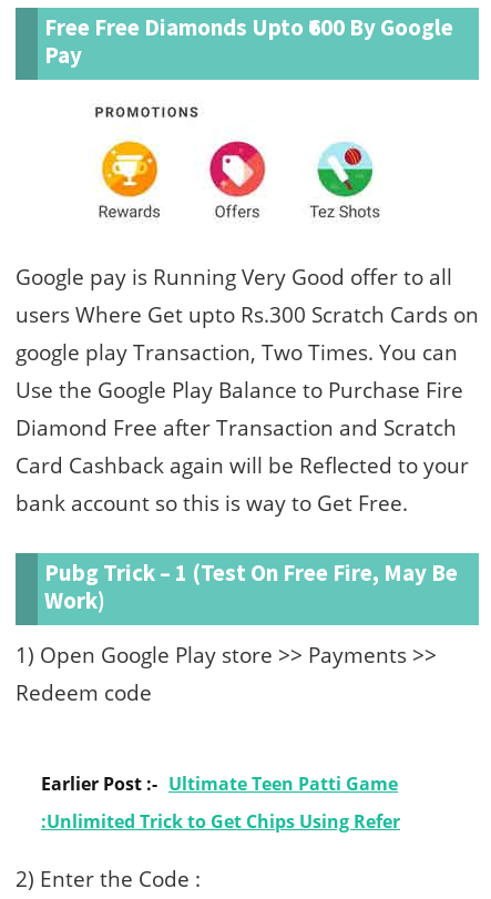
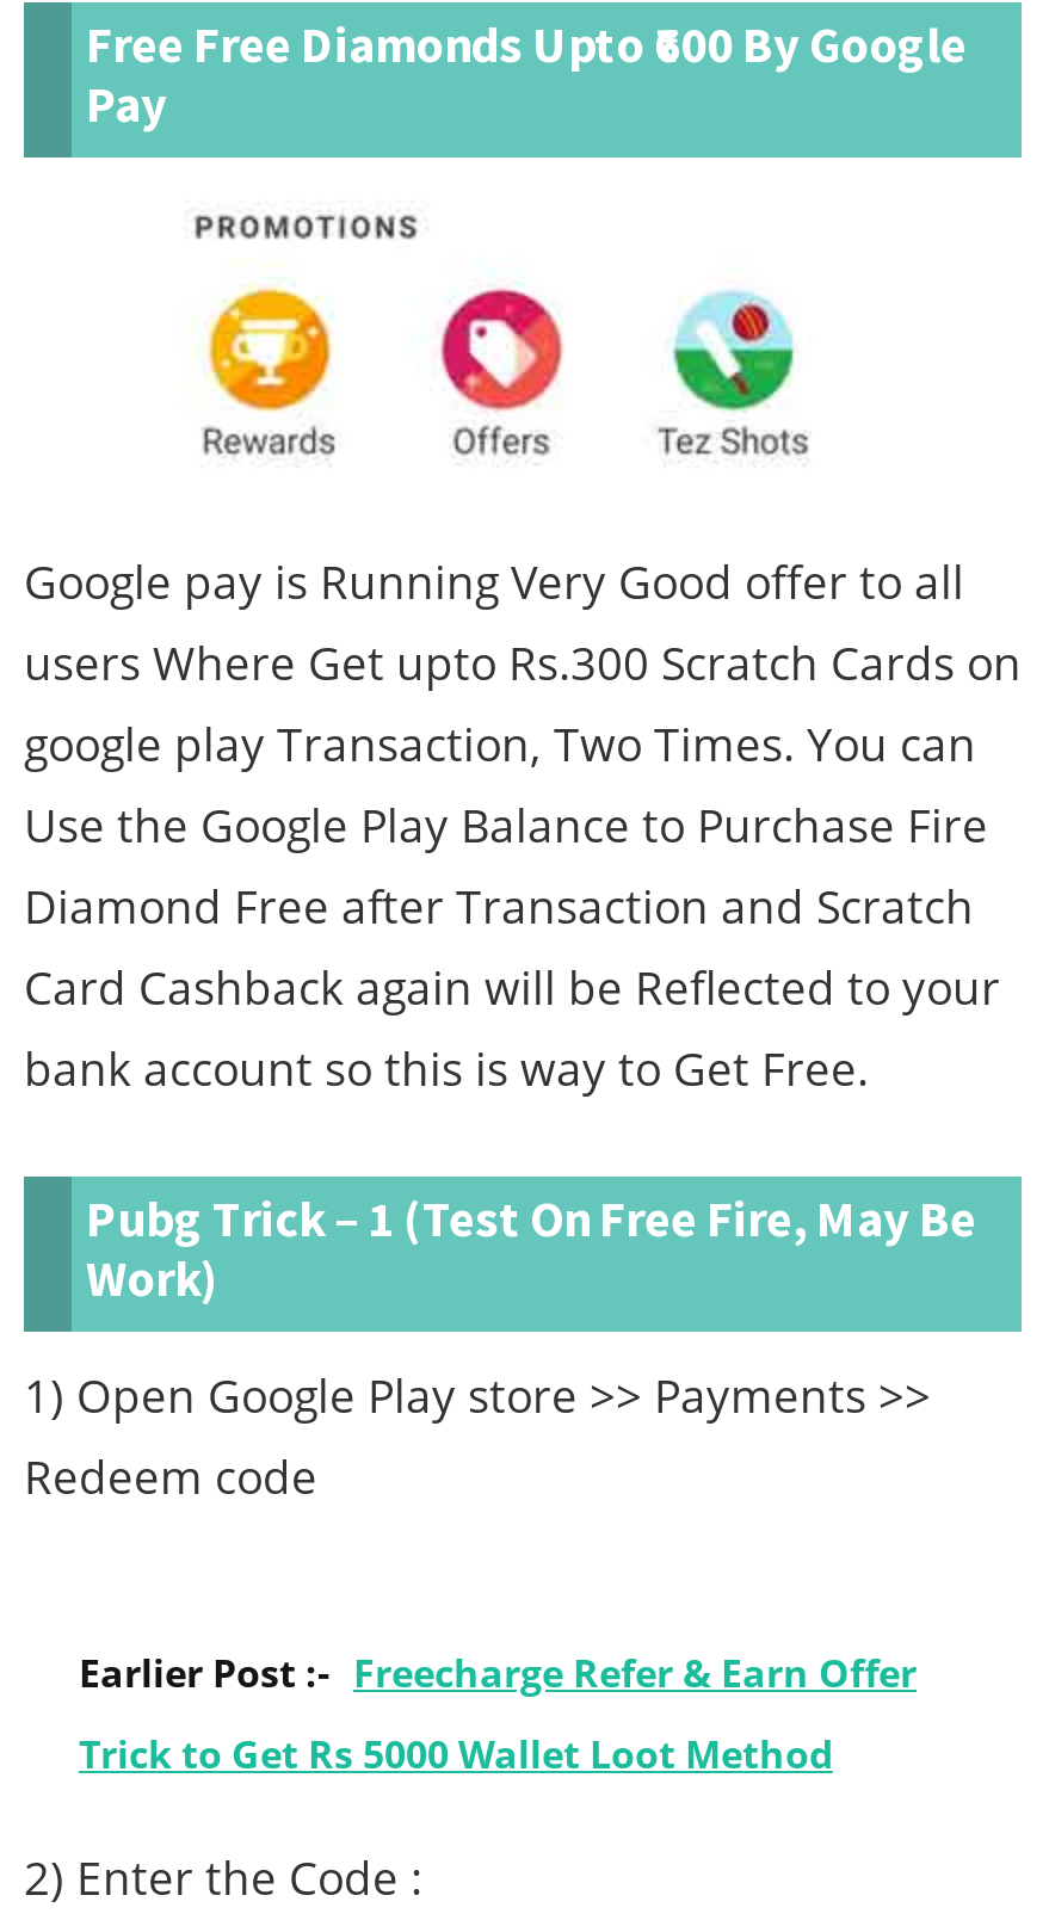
- Earlier Post :- Ultimate Teen Patti Game
+ Earlier Post :- Freecharge Refer & Earn Offer

- :Unlimited Trick to Get Chips Using Refer
+ Trick to Get Rs 5000 Wallet Loot Method
